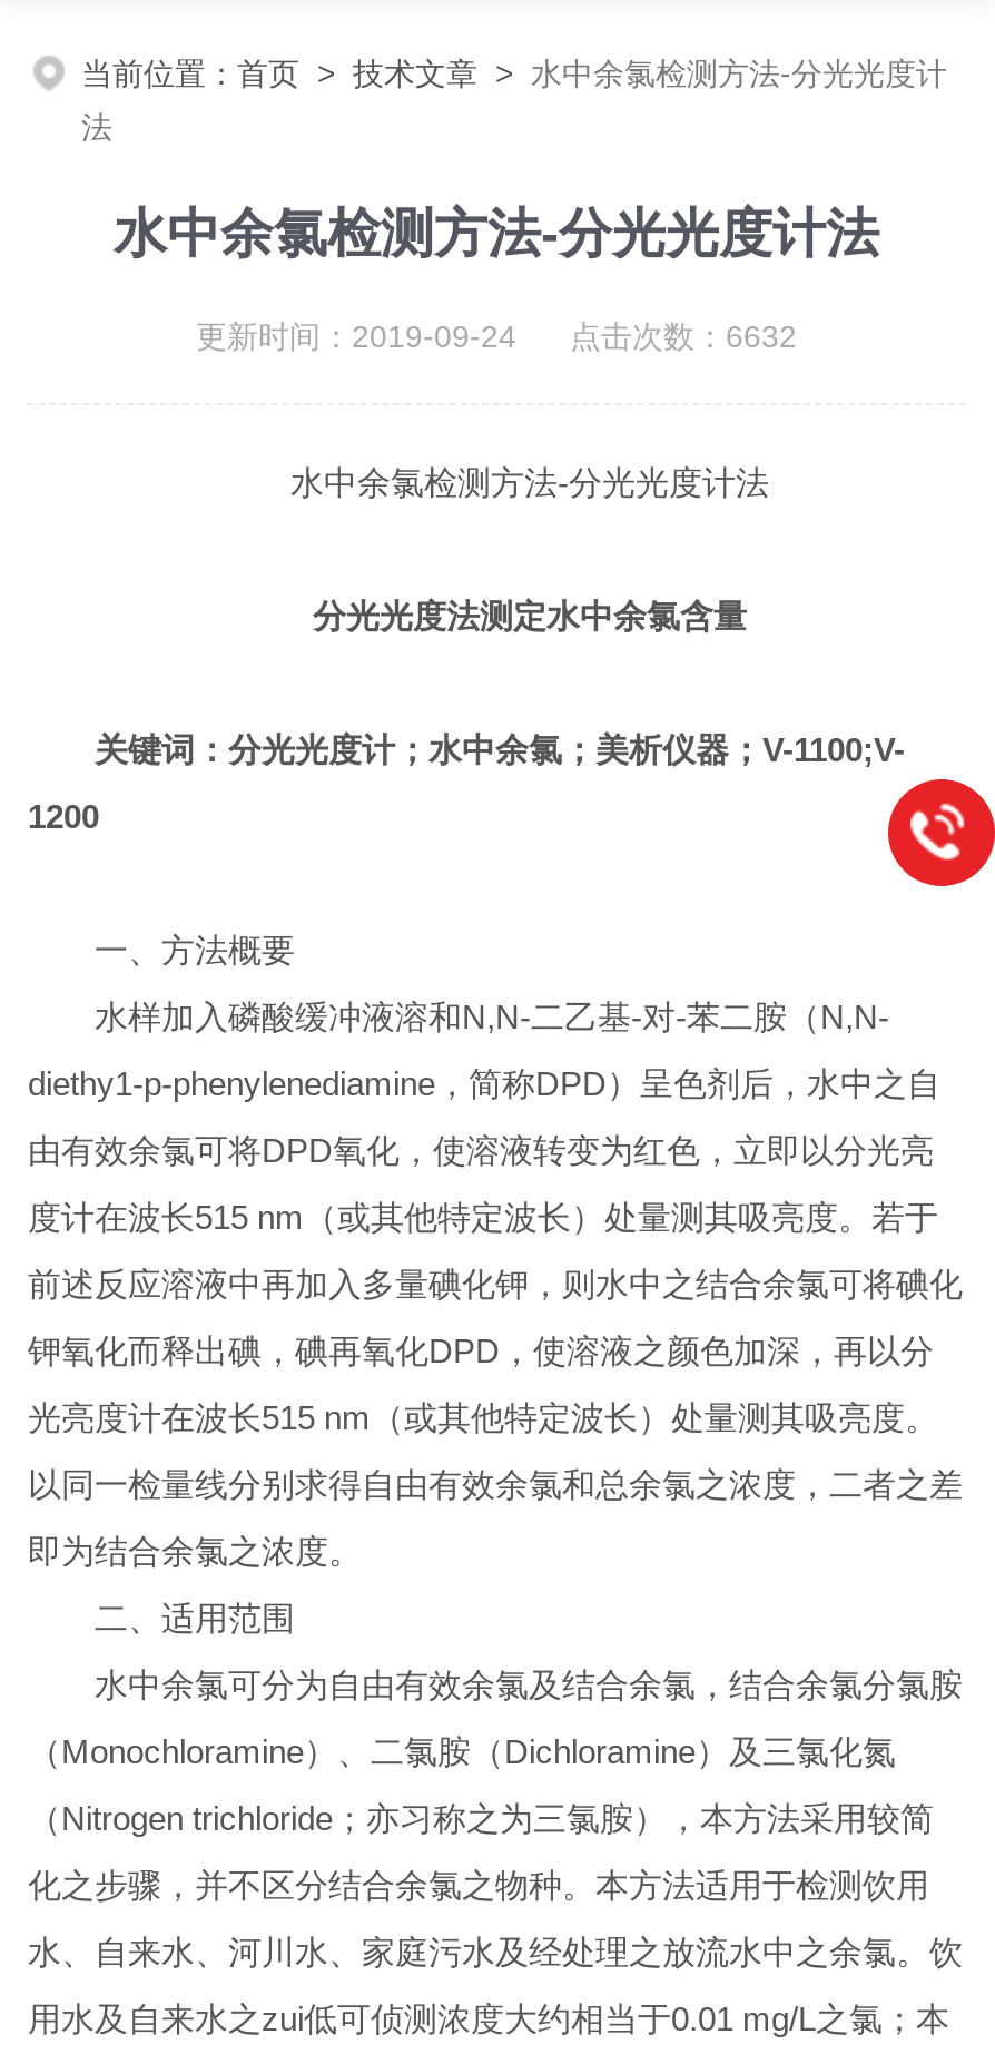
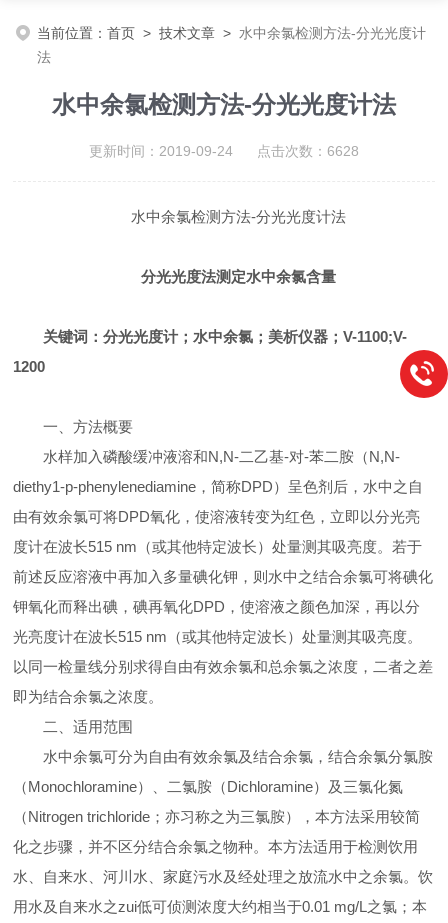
- 更新时间：2019-09-24 点击次数：6632
+ 更新时间：2019-09-24 点击次数：6628
